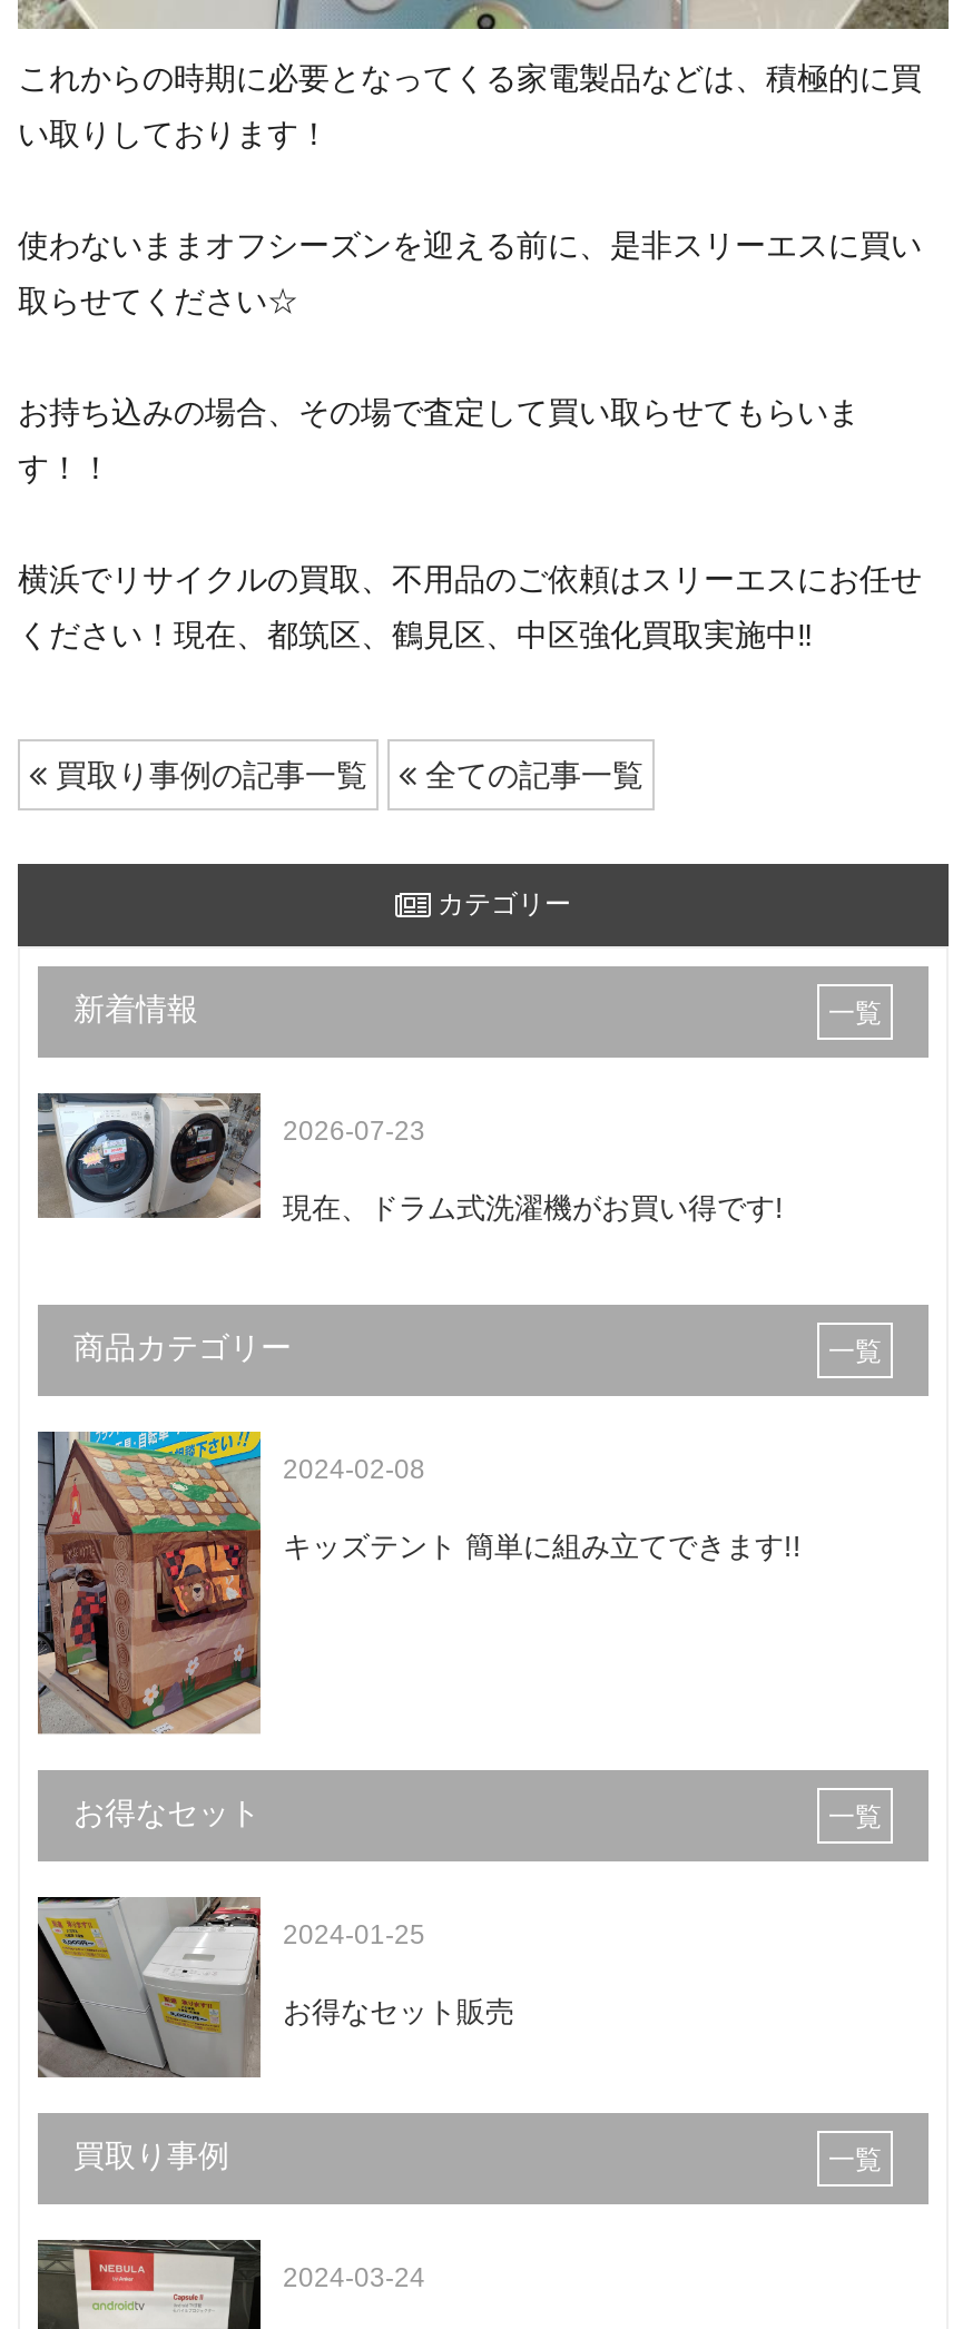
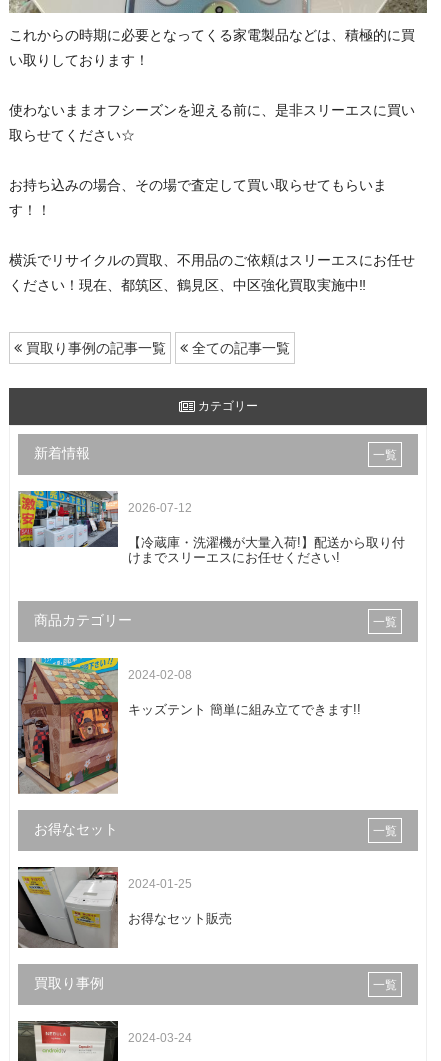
- [image]
- 2026-07-23
+ [image]
+ 2026-07-12

- 現在、ドラム式洗濯機がお買い得です!
+ 【冷蔵庫・洗濯機が大量入荷!】配送から取り付
+ けまでスリーエスにお任せください!
